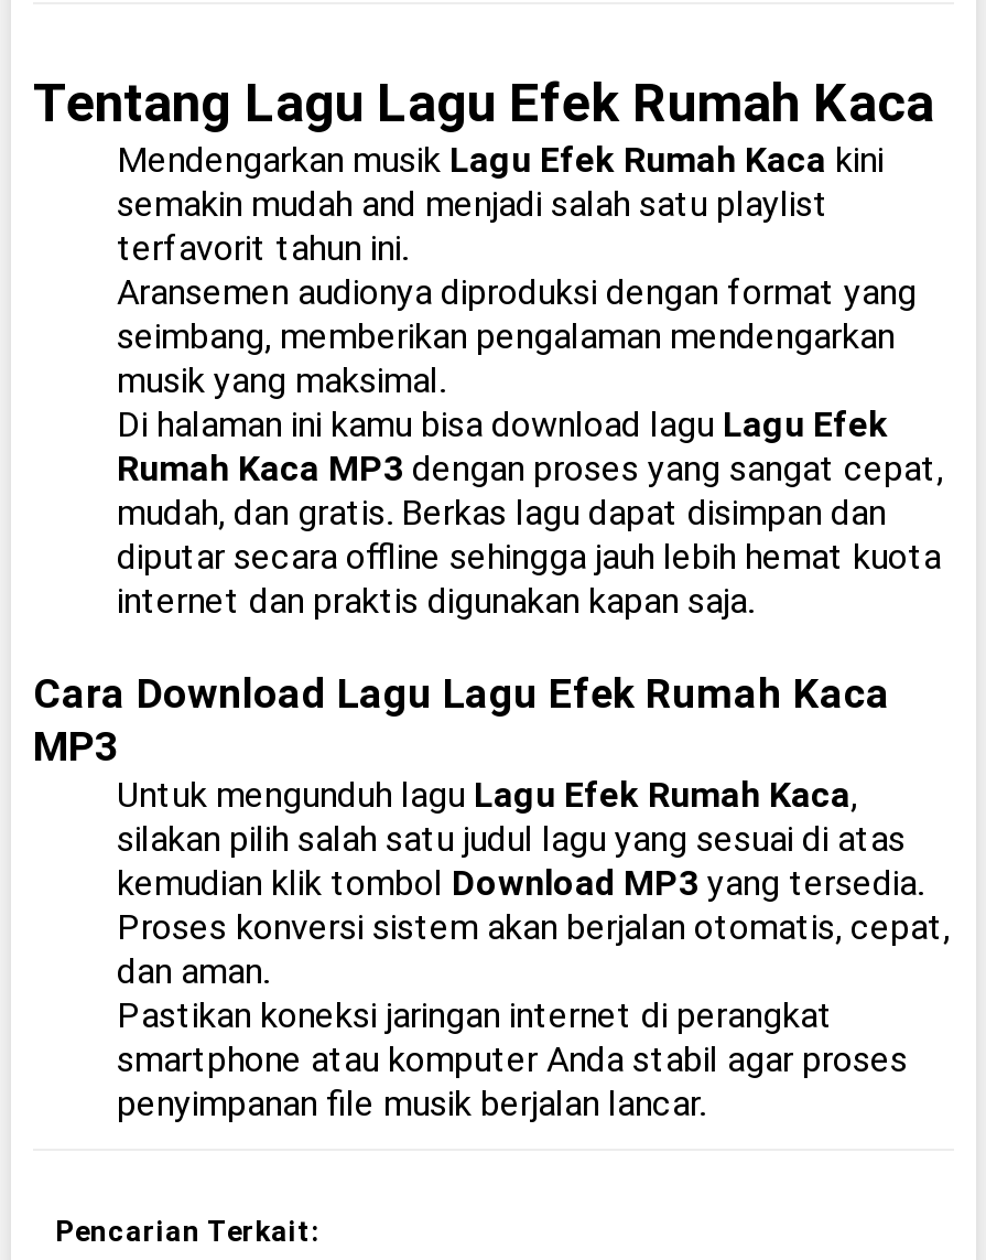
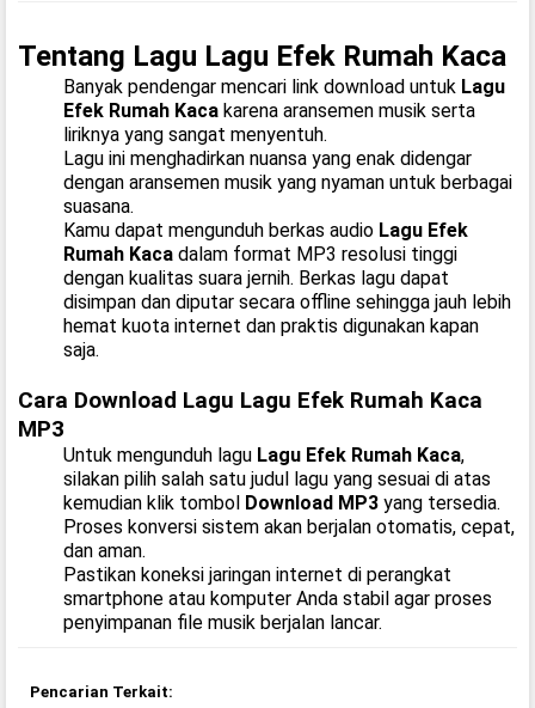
- Mendengarkan musik Lagu Efek Rumah Kaca kini
- semakin mudah and menjadi salah satu playlist
- terfavorit tahun ini.
- Aransemen audionya diproduksi dengan format yang
- seimbang, memberikan pengalaman mendengarkan
- musik yang maksimal.
- Di halaman ini kamu bisa download lagu Lagu Efek
- Rumah Kaca MP3 dengan proses yang sangat cepat,
- mudah, dan gratis. Berkas lagu dapat disimpan dan
- diputar secara offline sehingga jauh lebih hemat kuota
- internet dan praktis digunakan kapan saja.
+ Banyak pendengar mencari link download untuk Lagu
+ Efek Rumah Kaca karena aransemen musik serta
+ liriknya yang sangat menyentuh.
+ Lagu ini menghadirkan nuansa yang enak didengar
+ dengan aransemen musik yang nyaman untuk berbagai
+ suasana.
+ Kamu dapat mengunduh berkas audio Lagu Efek
+ Rumah Kaca dalam format MP3 resolusi tinggi
+ dengan kualitas suara jernih. Berkas lagu dapat
+ disimpan dan diputar secara offline sehingga jauh lebih
+ hemat kuota internet dan praktis digunakan kapan
+ saja.
